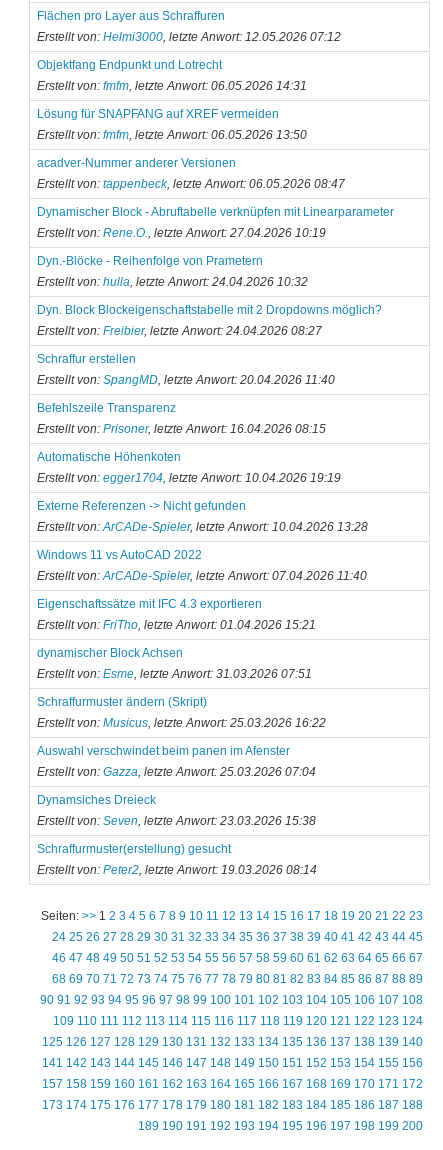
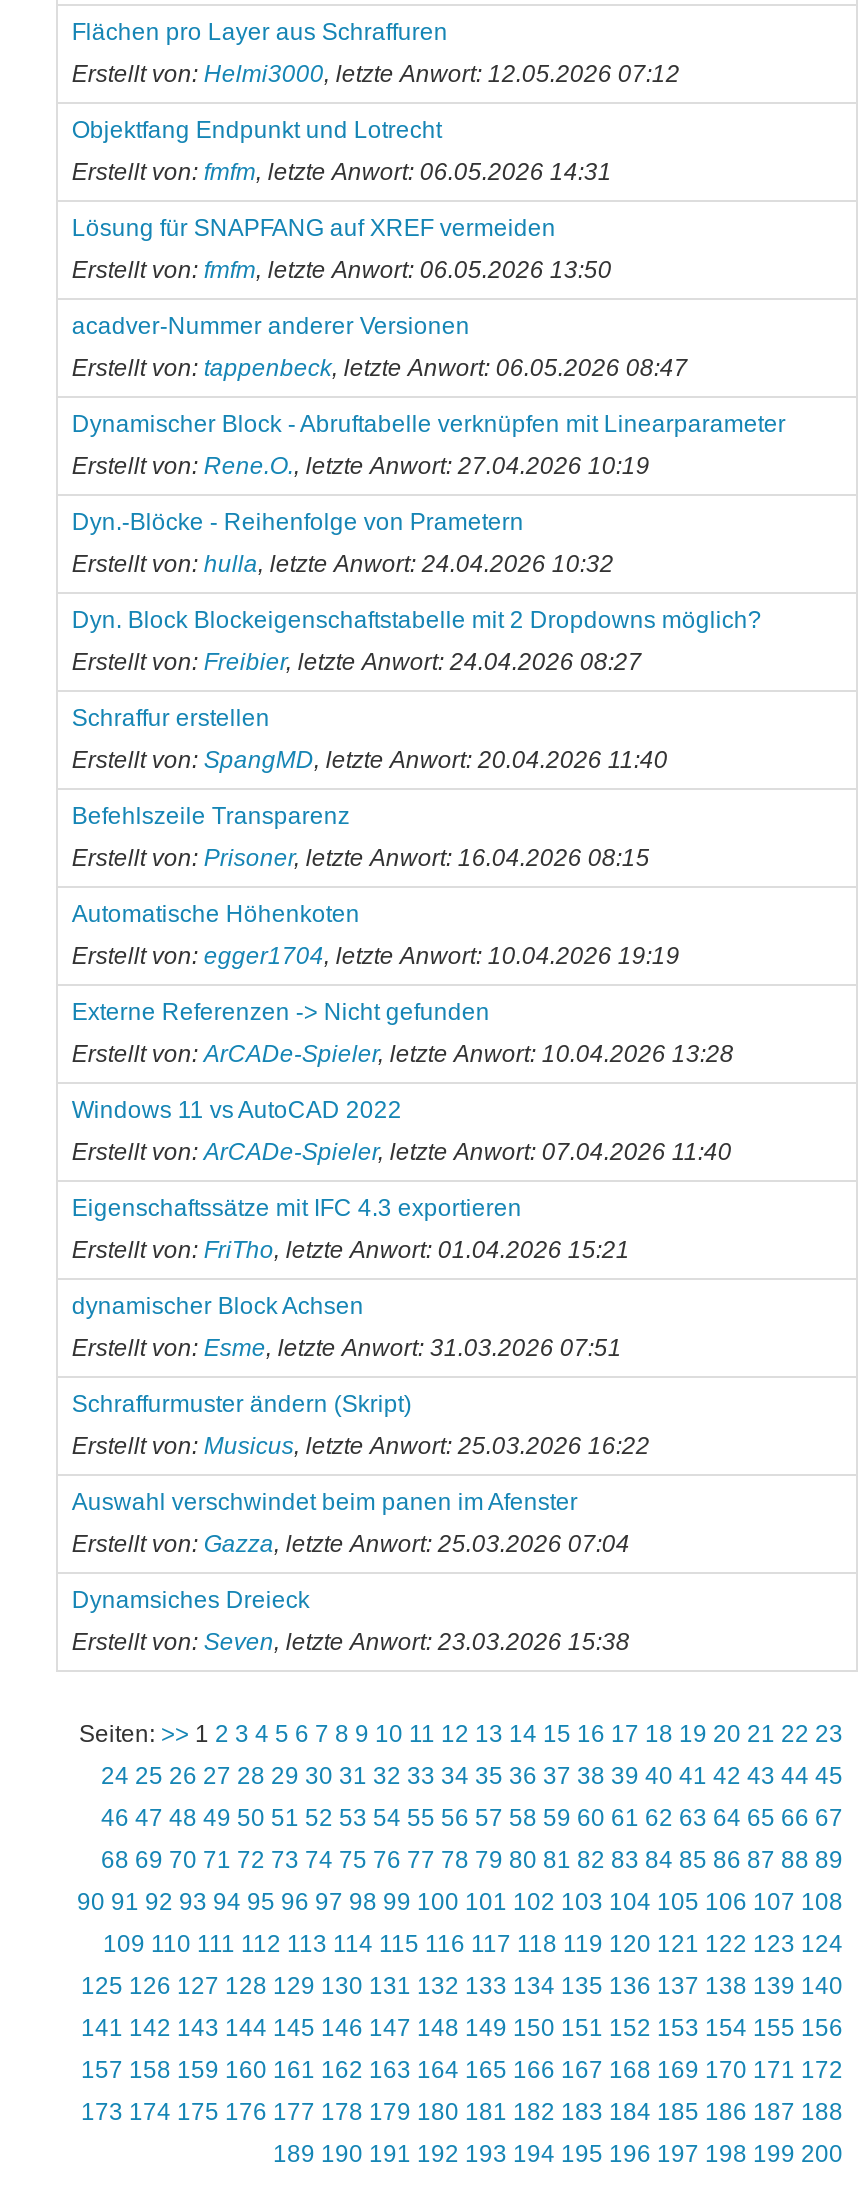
- Schraffurmuster(erstellung) gesucht
- Erstellt von: Peter2, letzte Anwort: 19.03.2026 08:14
